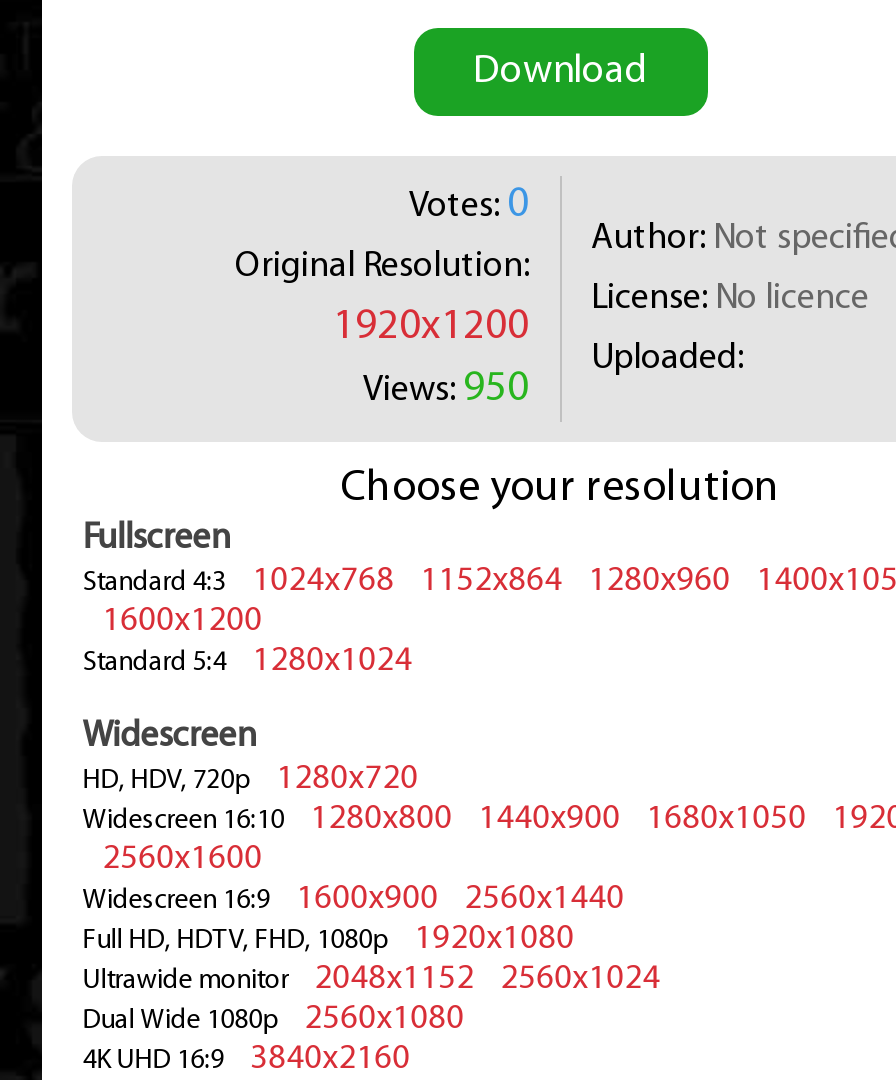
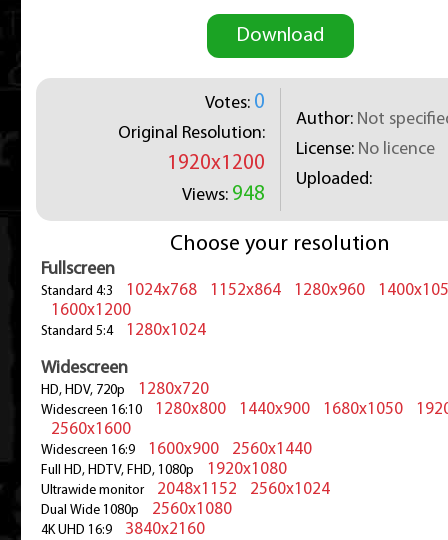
- Views: 950
+ Views: 948
